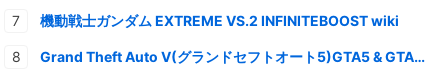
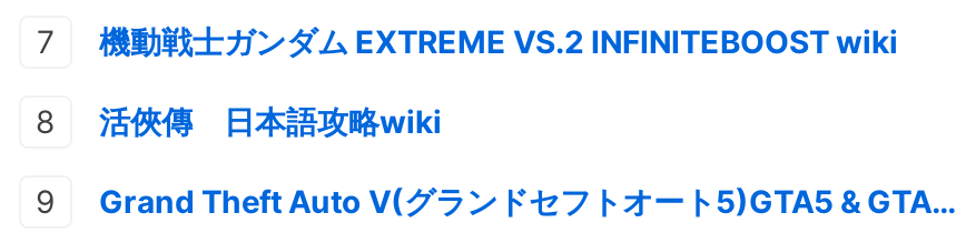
+ 活俠傳 日本語攻略wiki
